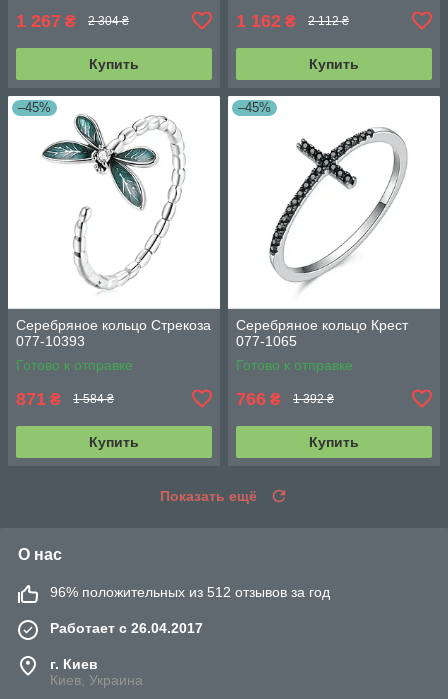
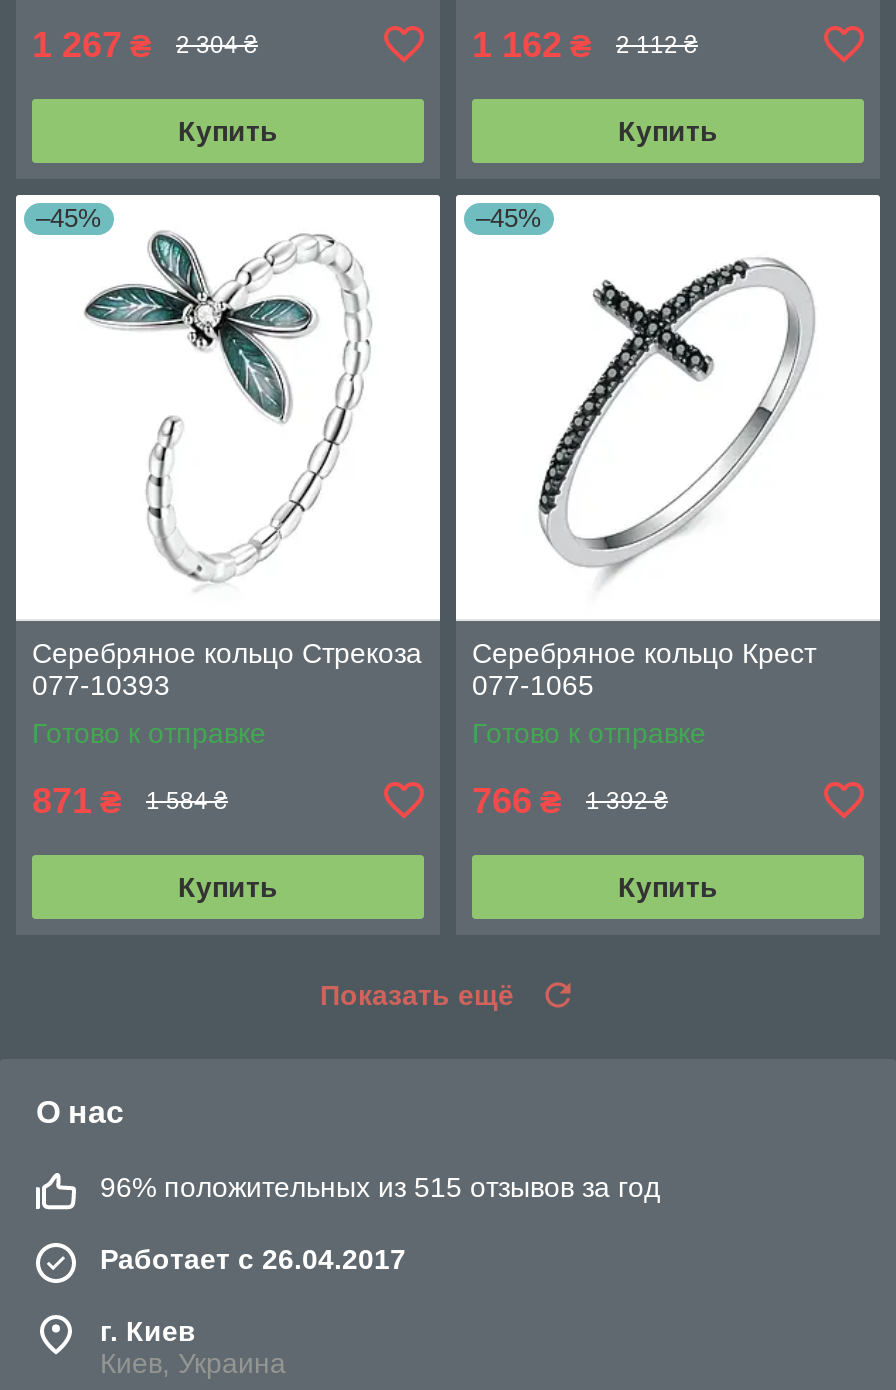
- 96% положительных из 512 отзывов за год
+ 96% положительных из 515 отзывов за год
